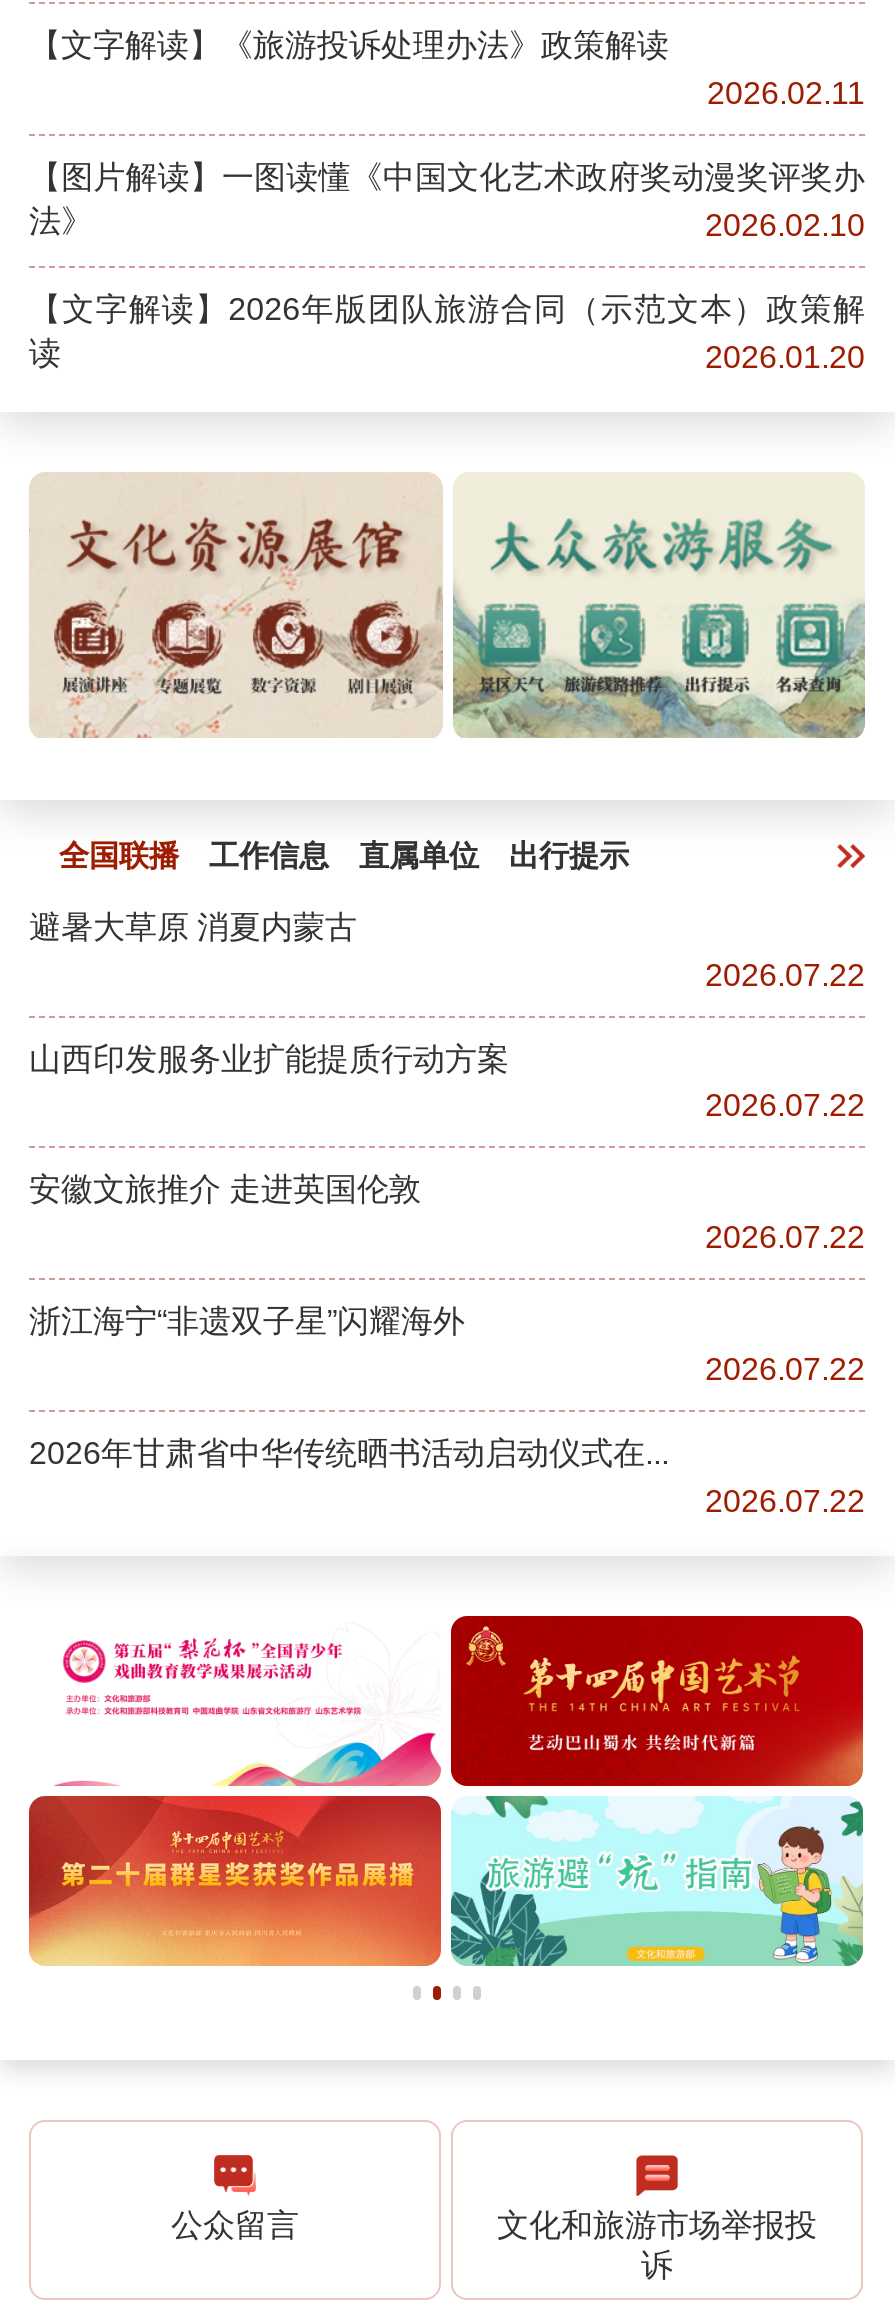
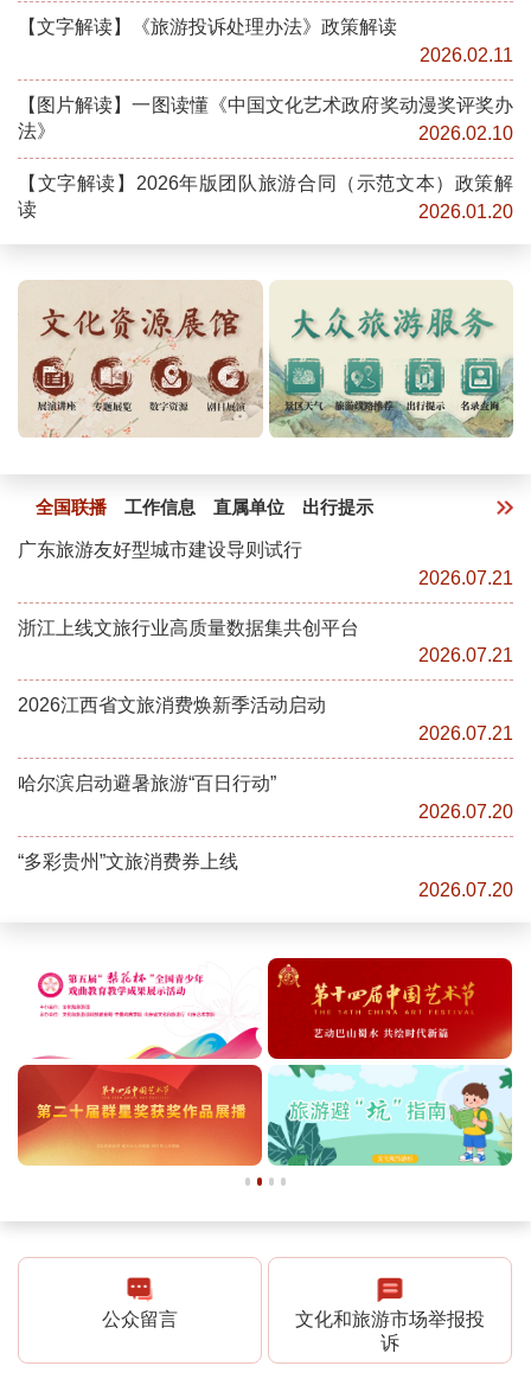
- 避暑大草原 消夏内蒙古
- 2026.07.22
+ 广东旅游友好型城市建设导则试行
+ 2026.07.21

- 山西印发服务业扩能提质行动方案
- 2026.07.22
+ 浙江上线文旅行业高质量数据集共创平台
+ 2026.07.21

- 安徽文旅推介 走进英国伦敦
- 2026.07.22
+ 2026江西省文旅消费焕新季活动启动
+ 2026.07.21

- 浙江海宁“非遗双子星”闪耀海外
- 2026.07.22
+ 哈尔滨启动避暑旅游“百日行动”
+ 2026.07.20

- 2026年甘肃省中华传统晒书活动启动仪式在...
- 2026.07.22
+ “多彩贵州”文旅消费券上线
+ 2026.07.20
